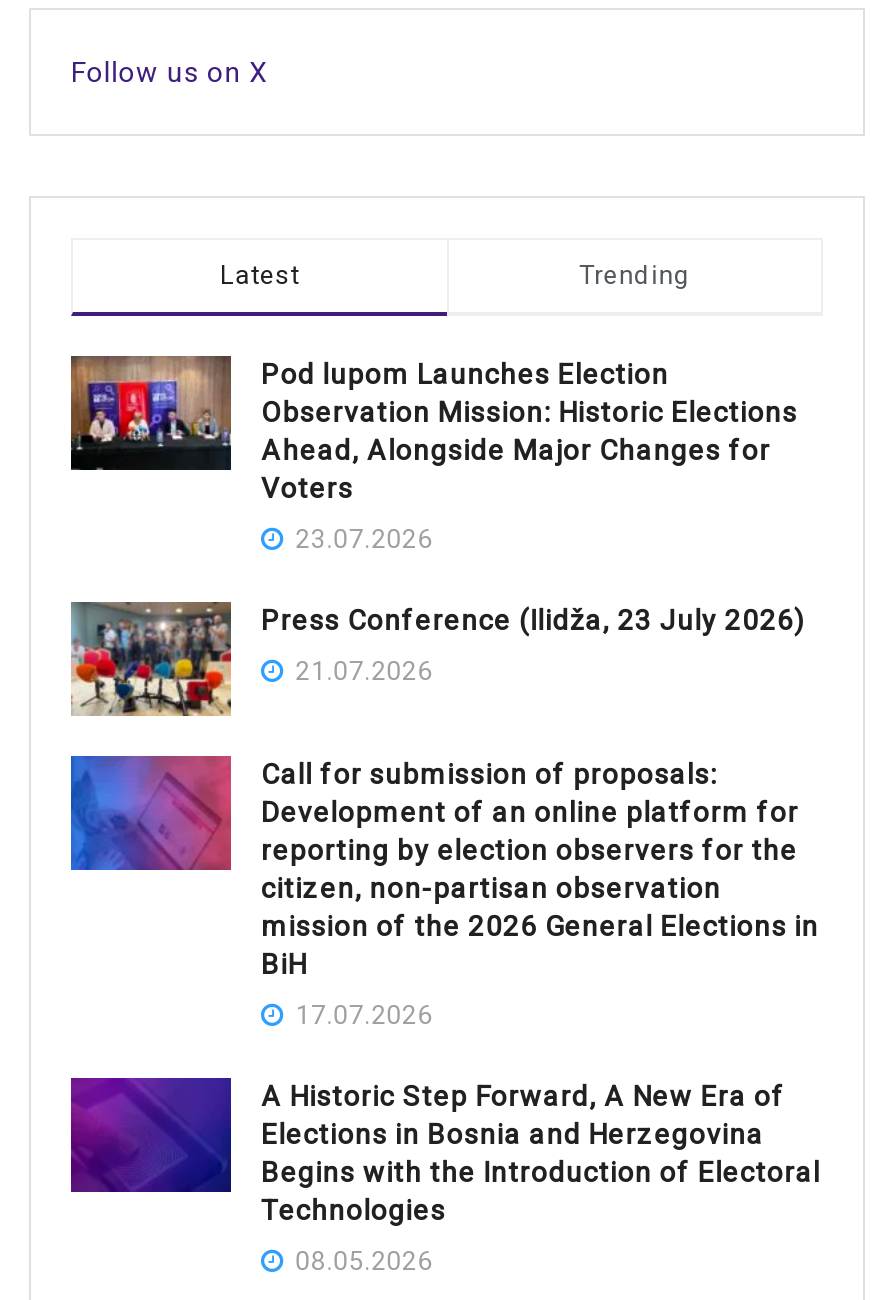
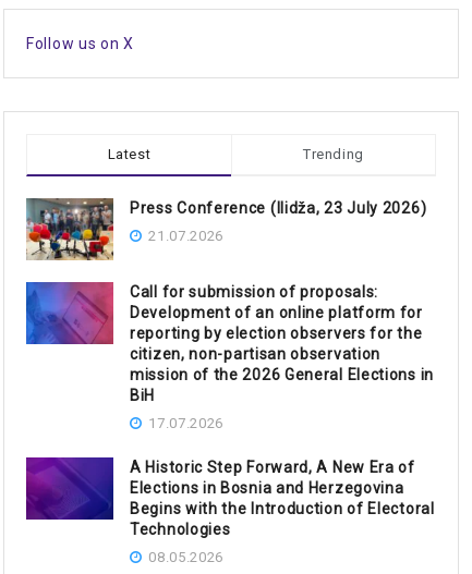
- [image]
- Pod lupom Launches Election
- Observation Mission: Historic Elections
- Ahead, Alongside Major Changes for
- Voters
- 23.07.2026
